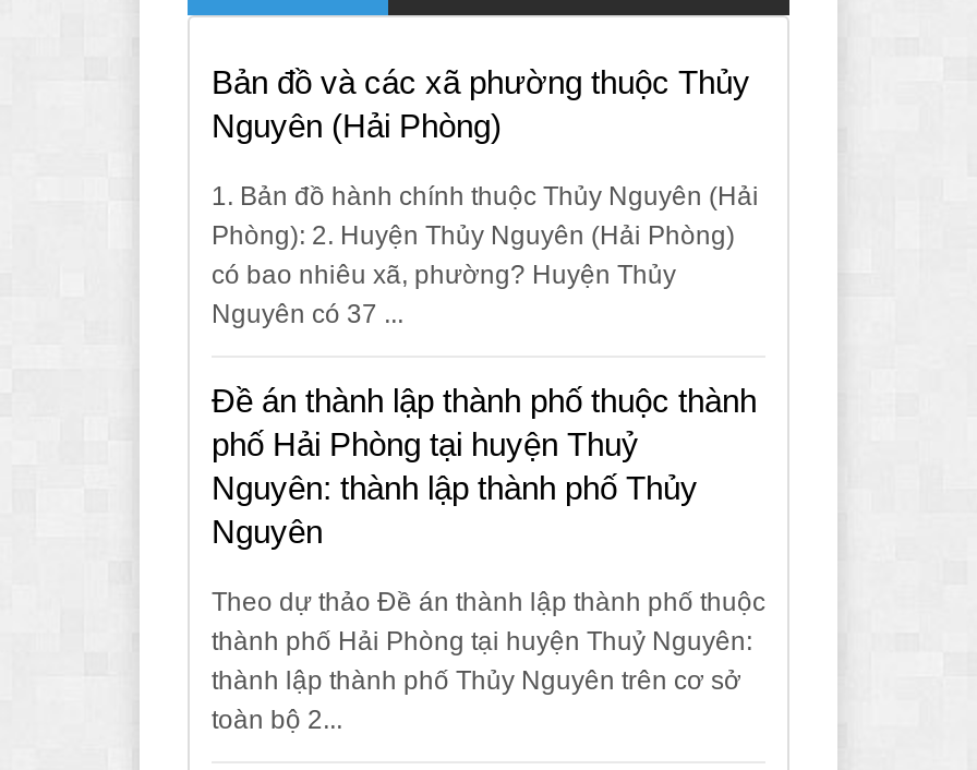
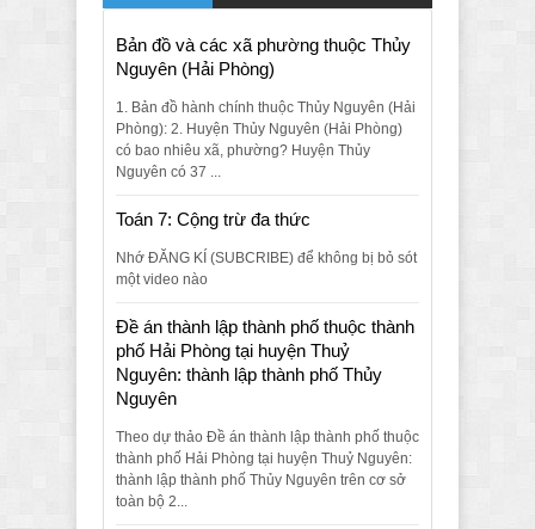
+ Toán 7: Cộng trừ đa thức
+ Nhớ ĐĂNG KÍ (SUBCRIBE) để không bị bỏ sót
+ một video nào
